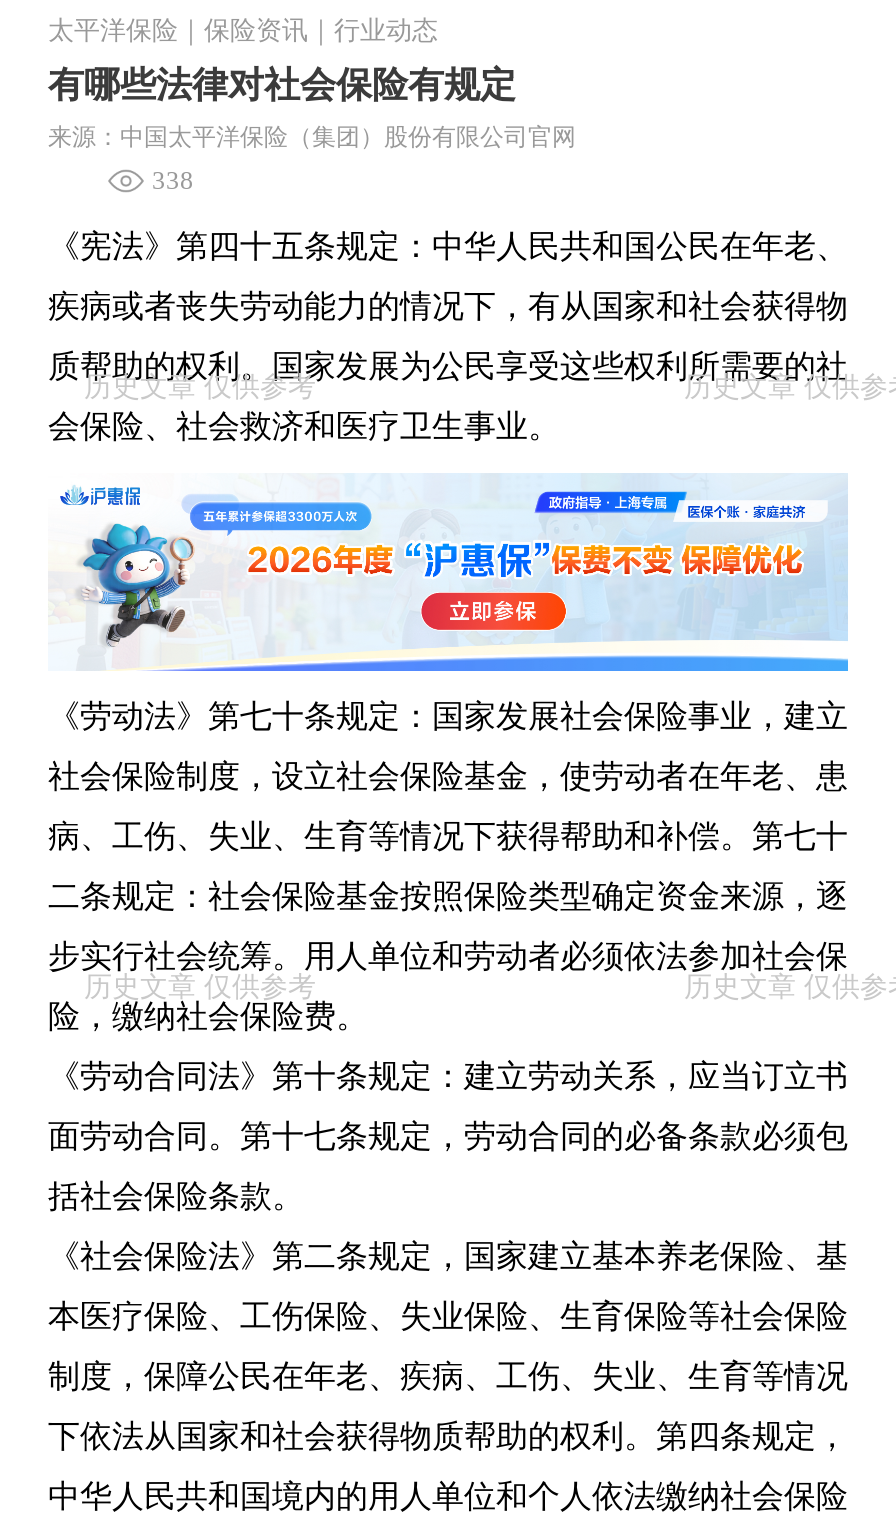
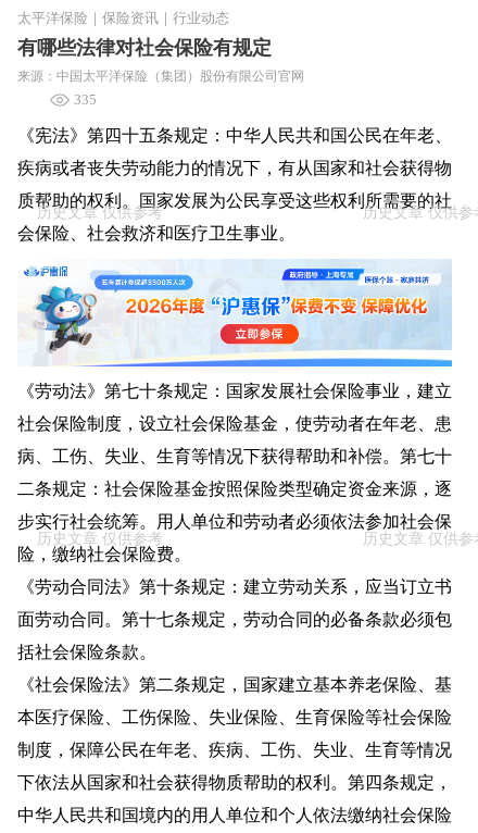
- 338
+ 335
